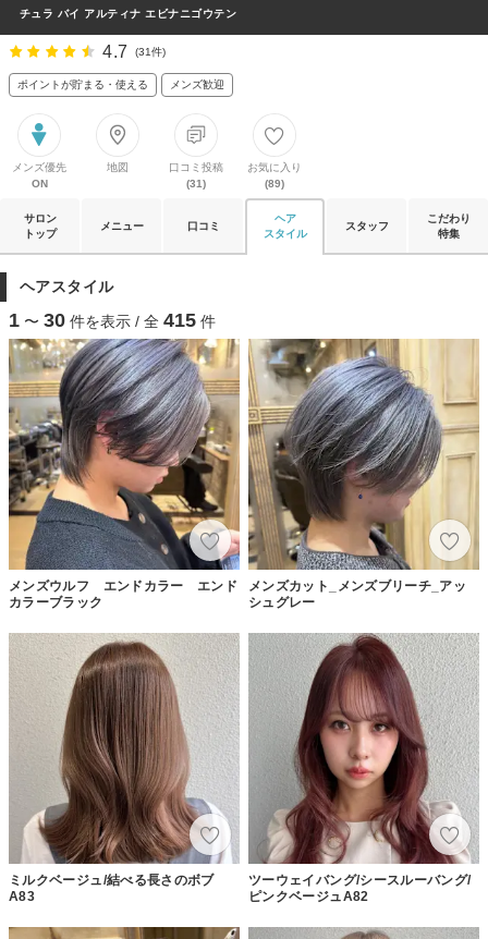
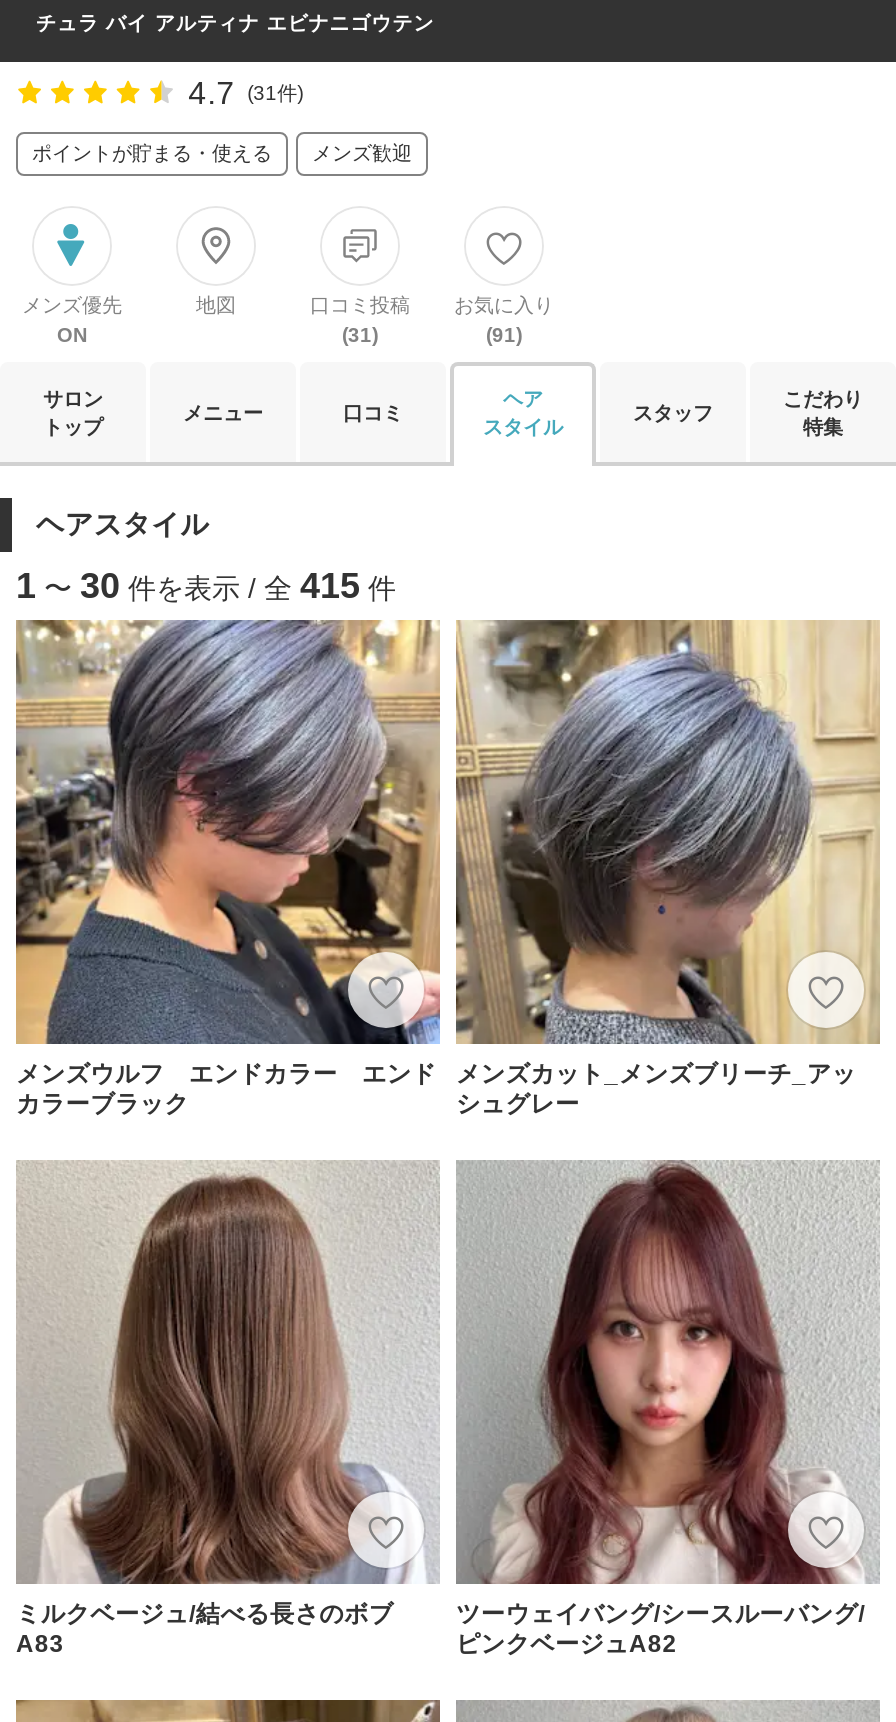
- (89)
+ (91)
